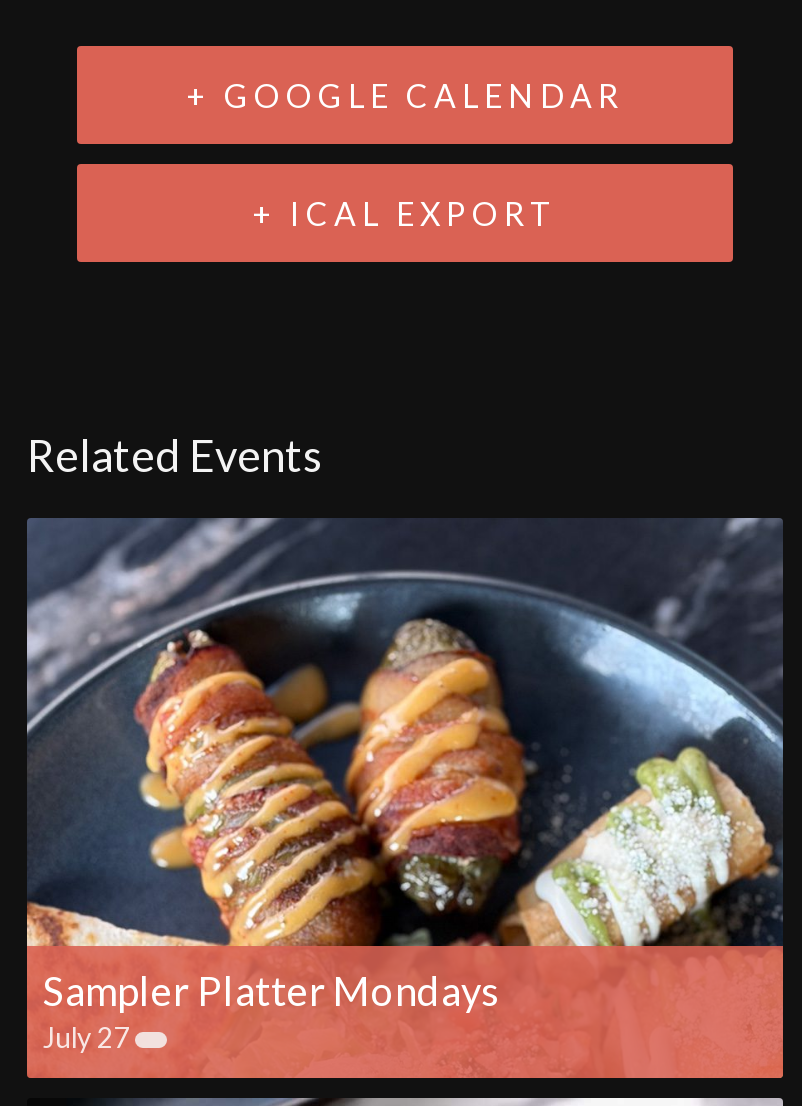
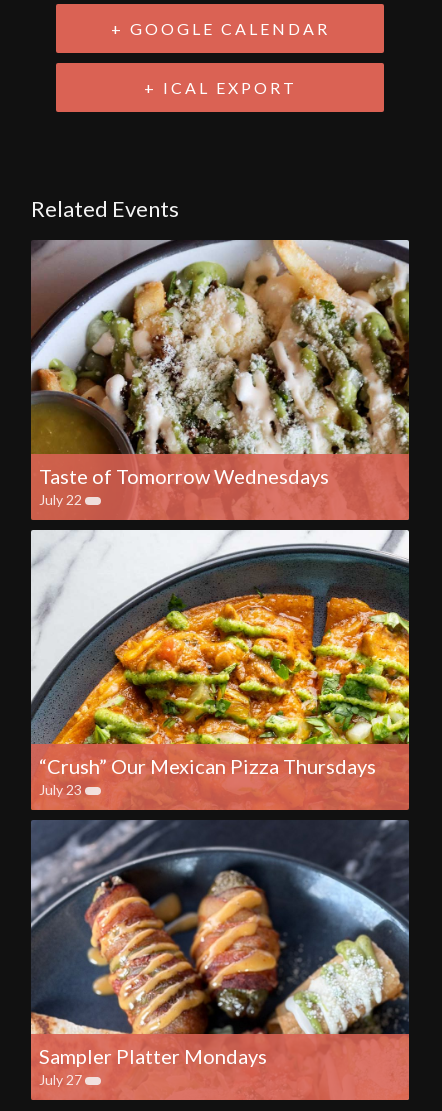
+ [image]
+ Taste of Tomorrow Wednesdays
+ July 22

+ [image]
+ “Crush” Our Mexican Pizza Thursdays
+ July 23
